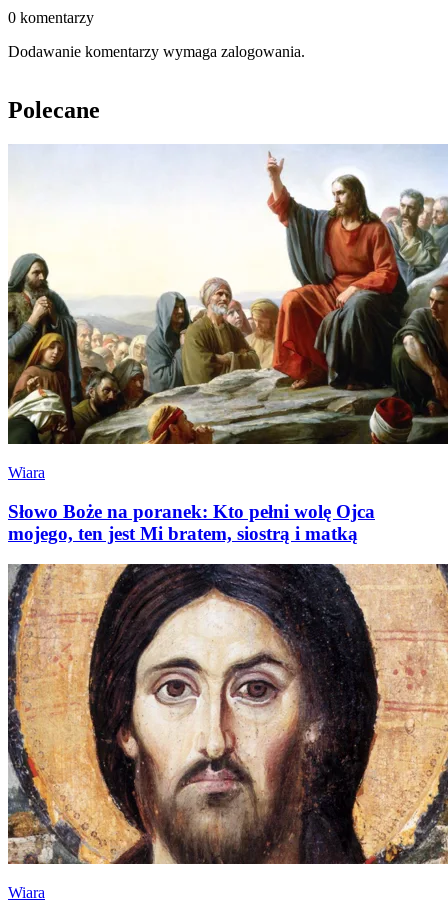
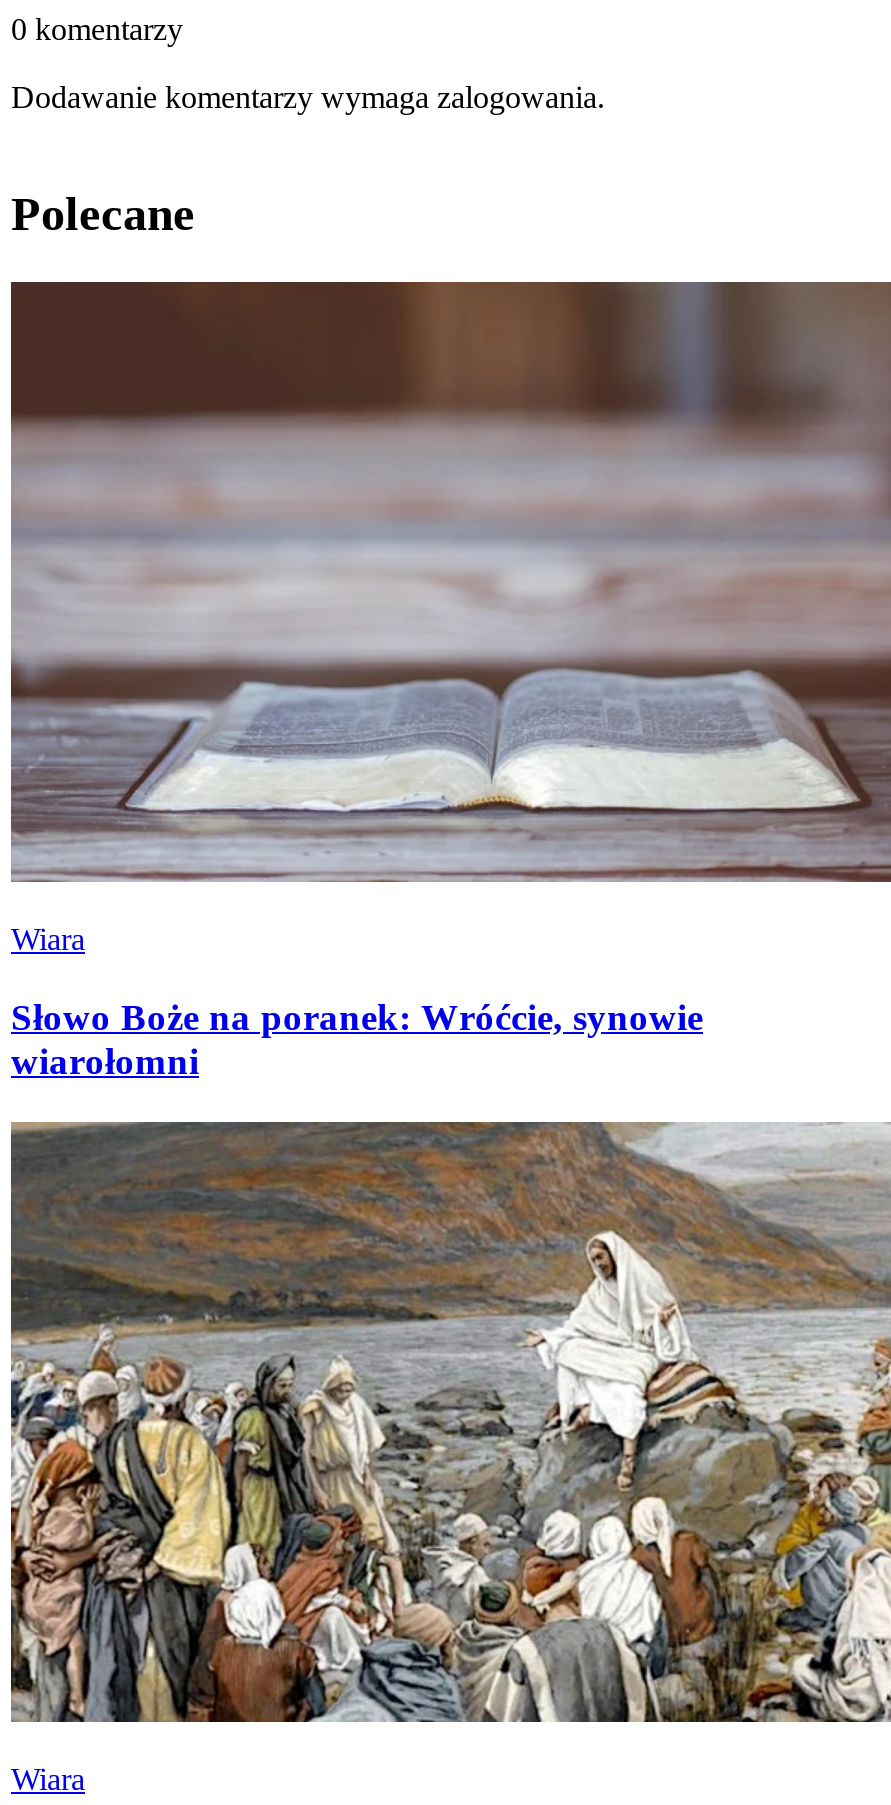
- [image]
+ [image]

- Słowo Boże na poranek: Kto pełni wolę Ojca
- mojego, ten jest Mi bratem, siostrą i matką
+ Słowo Boże na poranek: Wróćcie, synowie
+ wiarołomni

- [image]
+ [image]
